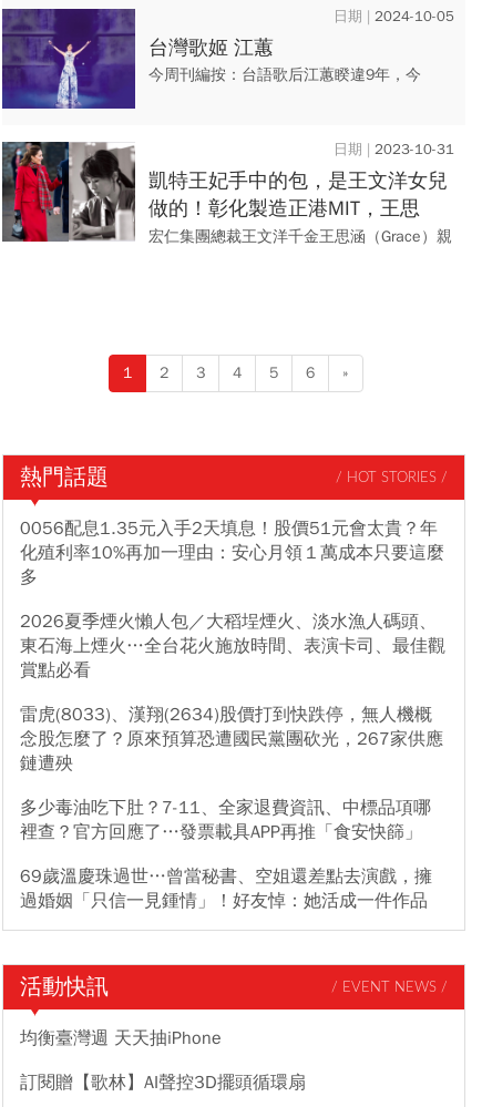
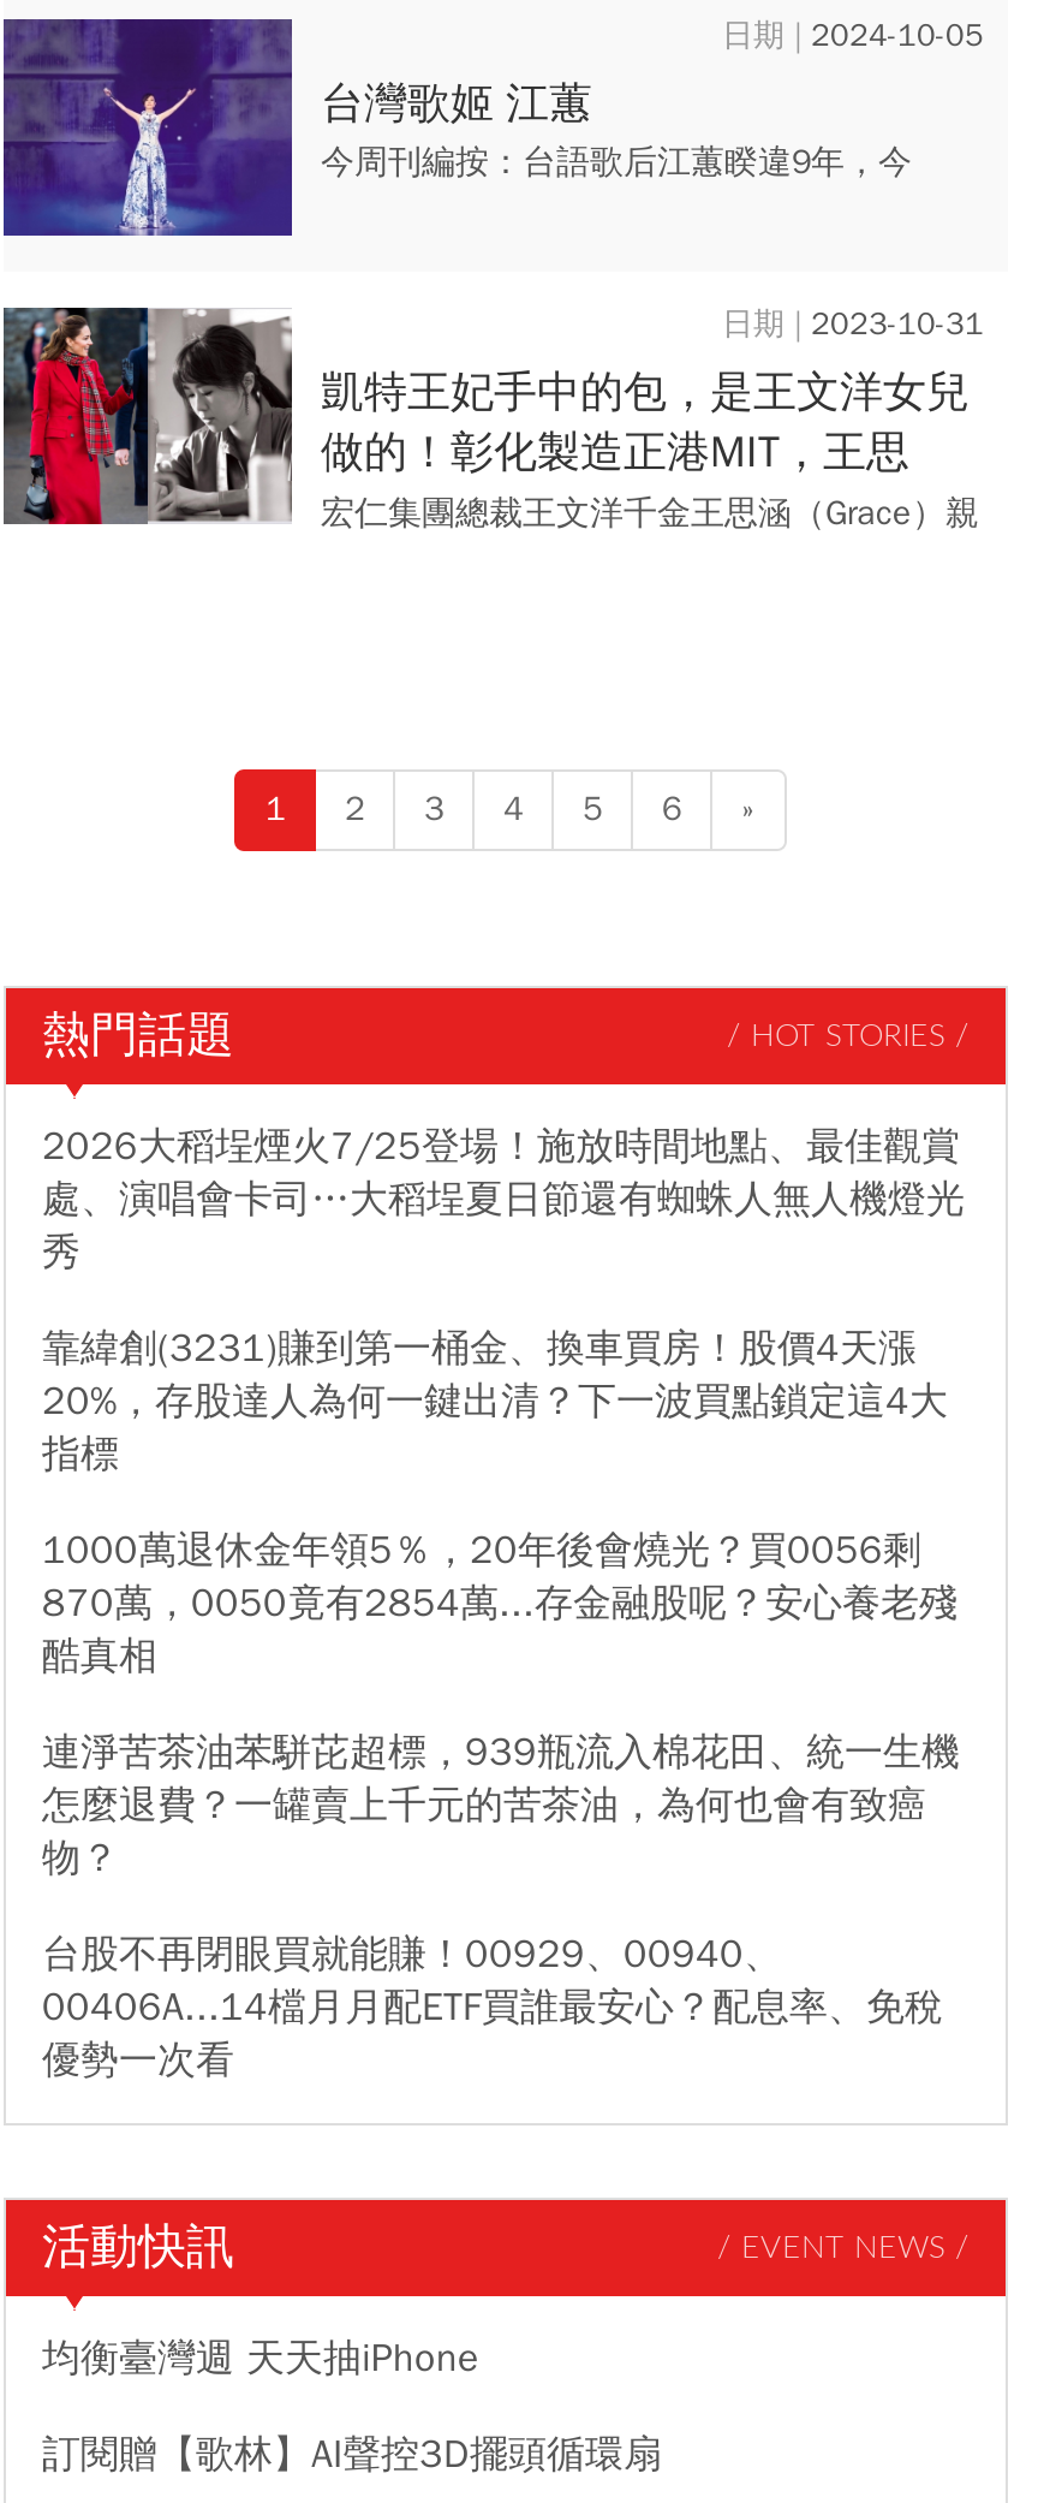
- 0056配息1.35元入手2天填息！股價51元會太貴？年
- 化殖利率10%再加一理由：安心月領１萬成本只要這麼
- 多
+ 2026大稻埕煙火7/25登場！施放時間地點、最佳觀賞
+ 處、演唱會卡司…大稻埕夏日節還有蜘蛛人無人機燈光
+ 秀

- 2026夏季煙火懶人包／大稻埕煙火、淡水漁人碼頭、
- 東石海上煙火…全台花火施放時間、表演卡司、最佳觀
- 賞點必看
+ 靠緯創(3231)賺到第一桶金、換車買房！股價4天漲
+ 20%，存股達人為何一鍵出清？下一波買點鎖定這4大
+ 指標

- 雷虎(8033)、漢翔(2634)股價打到快跌停，無人機概
- 念股怎麼了？原來預算恐遭國民黨團砍光，267家供應
- 鏈遭殃
+ 1000萬退休金年領5％，20年後會燒光？買0056剩
+ 870萬，0050竟有2854萬...存金融股呢？安心養老殘
+ 酷真相

- 多少毒油吃下肚？7-11、全家退費資訊、中標品項哪
- 裡查？官方回應了…發票載具APP再推「食安快篩」
+ 連淨苦茶油苯駢芘超標，939瓶流入棉花田、統一生機
+ 怎麼退費？一罐賣上千元的苦茶油，為何也會有致癌
+ 物？

- 69歲溫慶珠過世…曾當秘書、空姐還差點去演戲，擁
- 過婚姻「只信一見鍾情」！好友悼：她活成一件作品
+ 台股不再閉眼買就能賺！00929、00940、
+ 00406A...14檔月月配ETF買誰最安心？配息率、免稅
+ 優勢一次看
